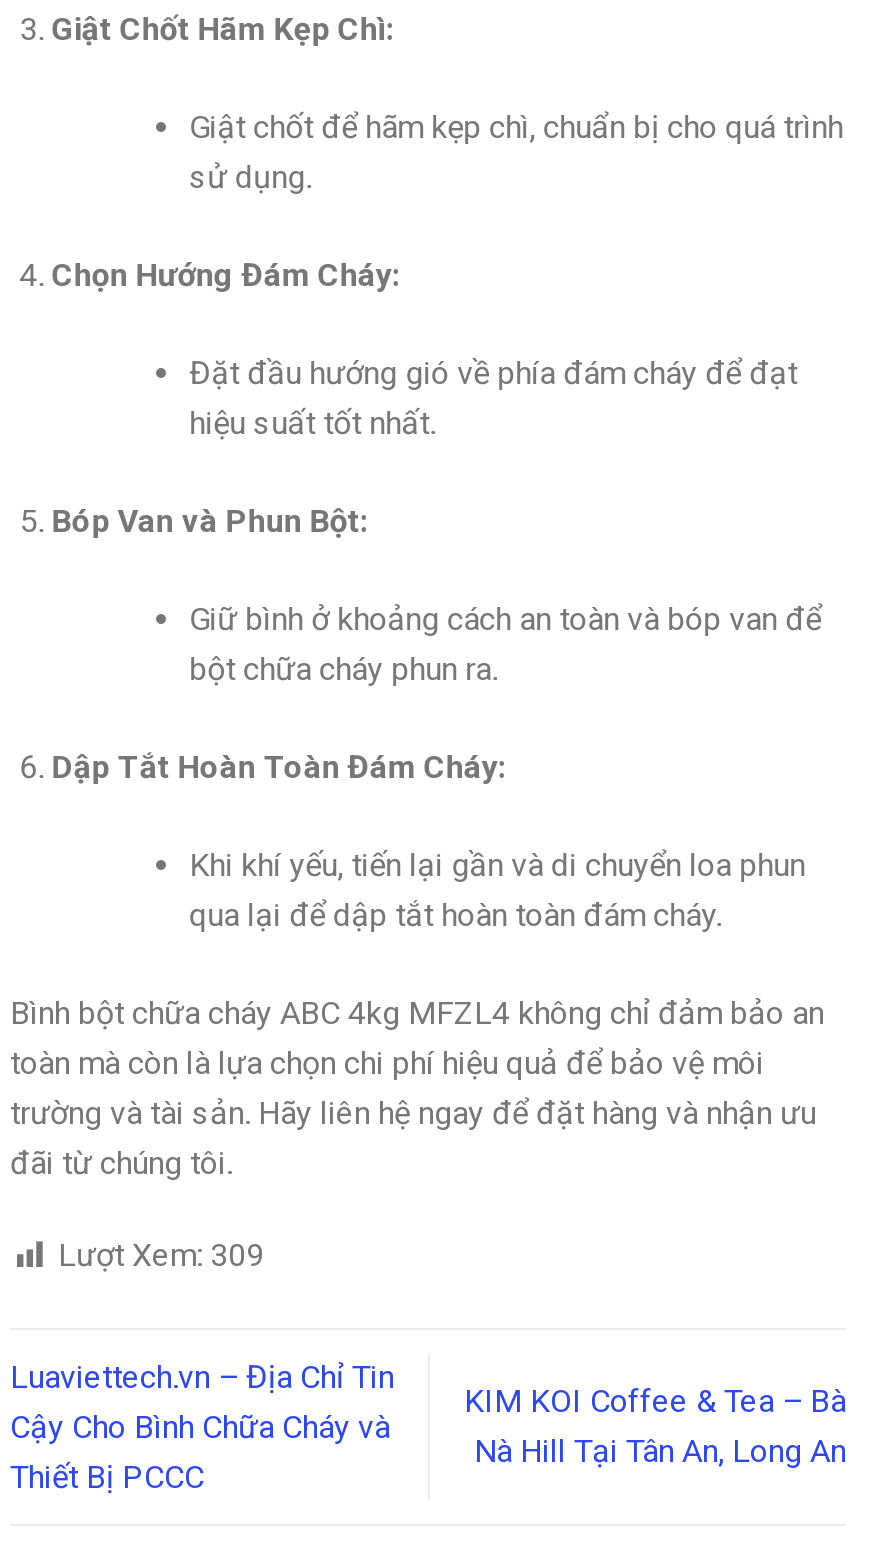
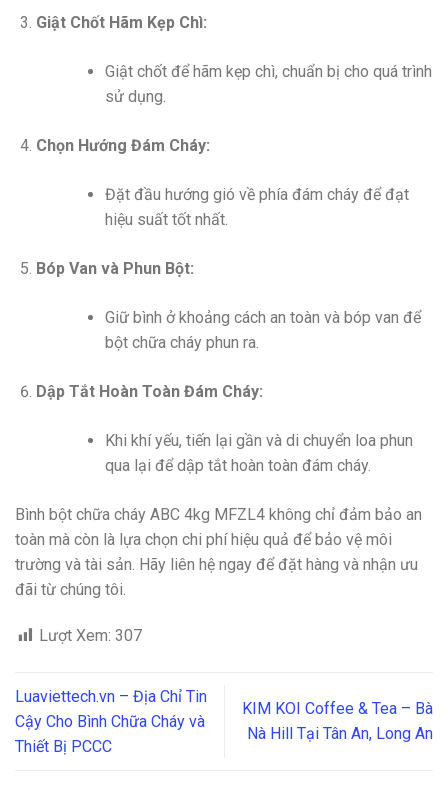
- Lượt Xem: 309
+ Lượt Xem: 307
